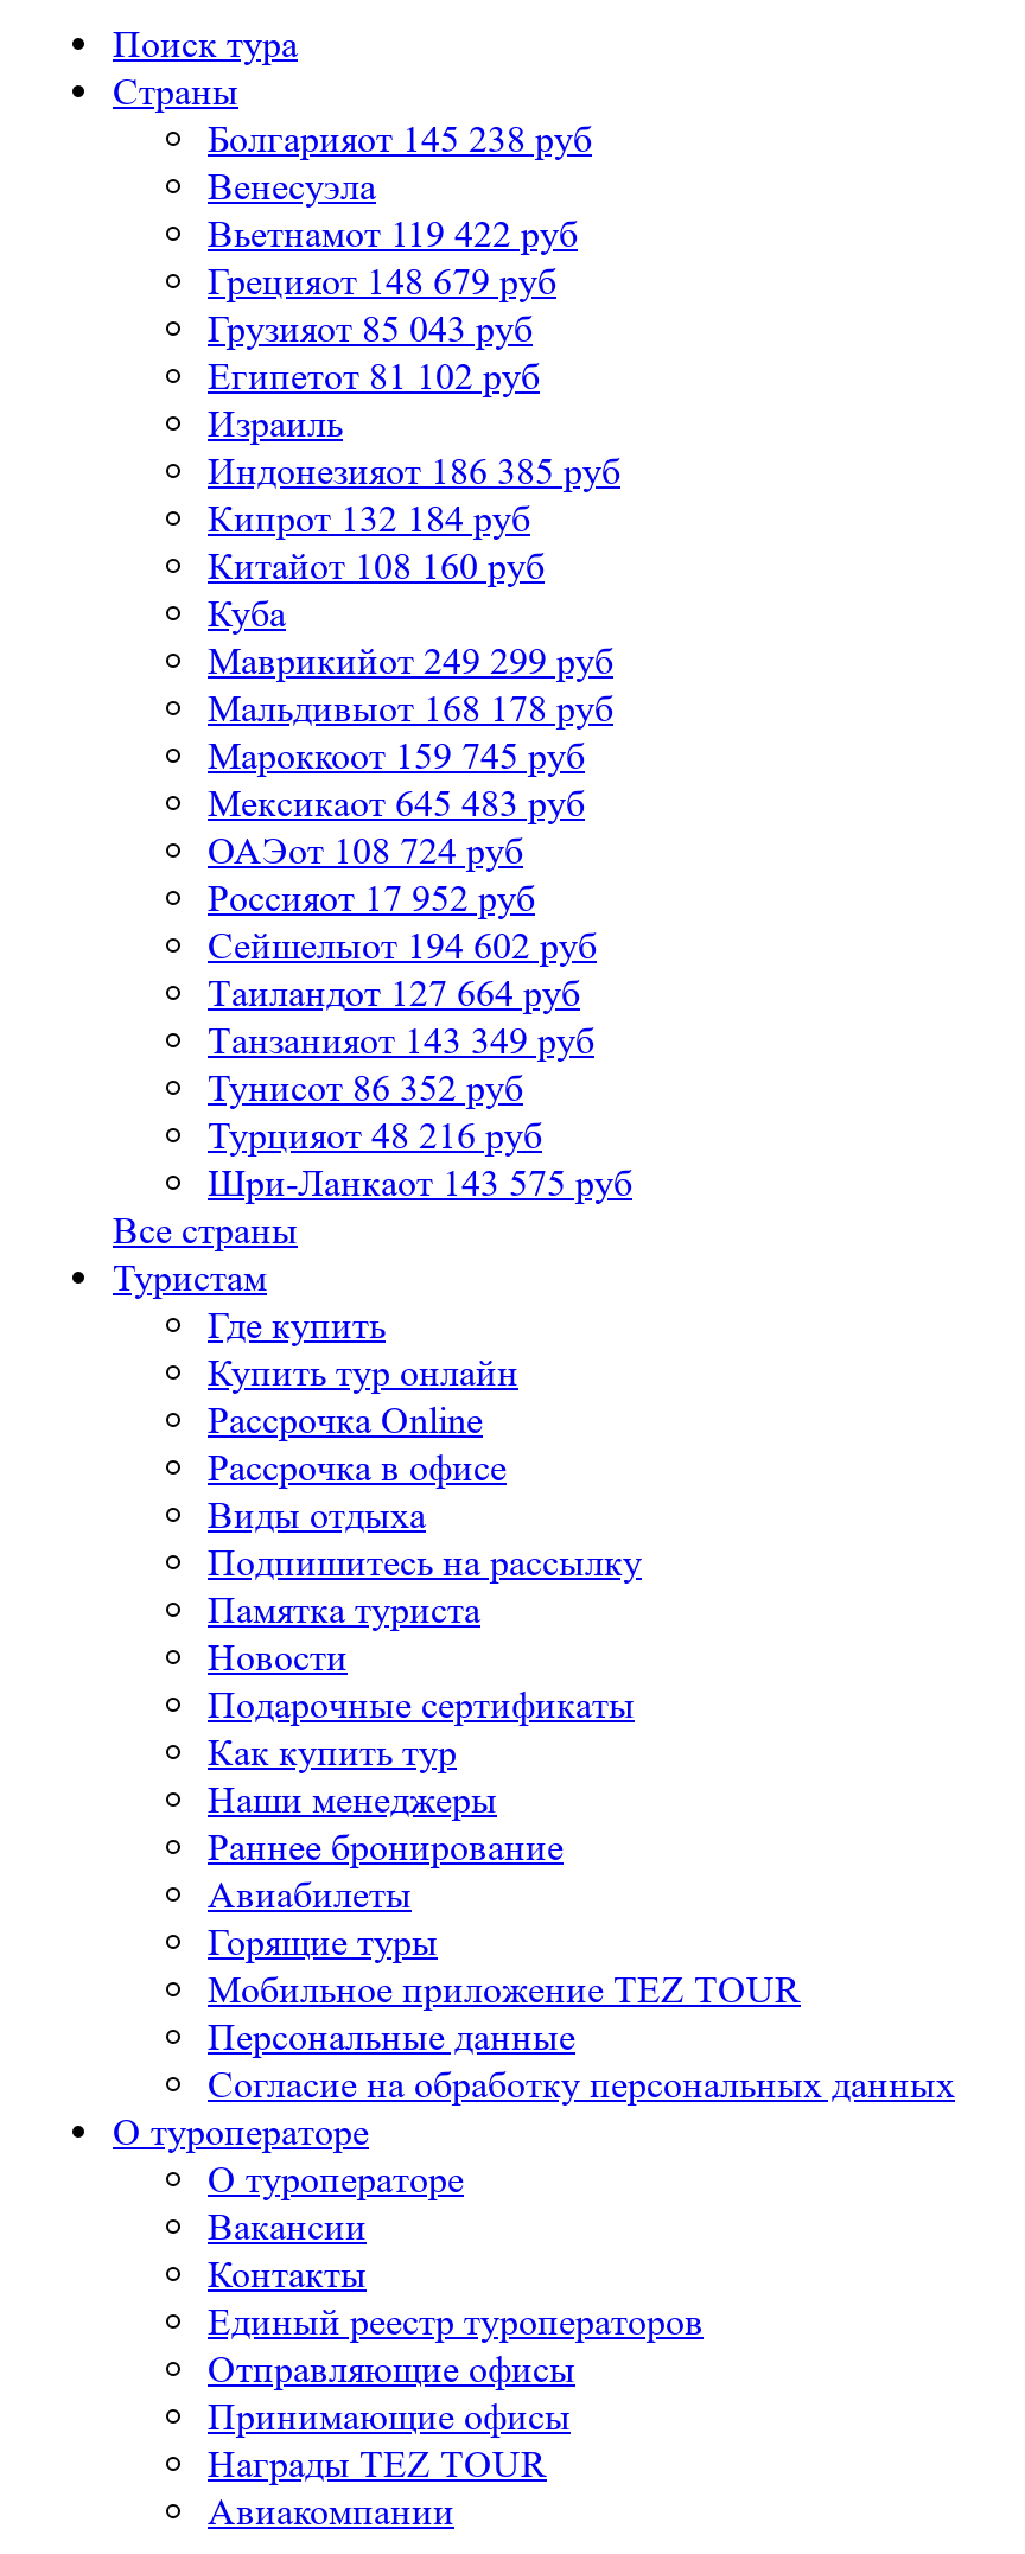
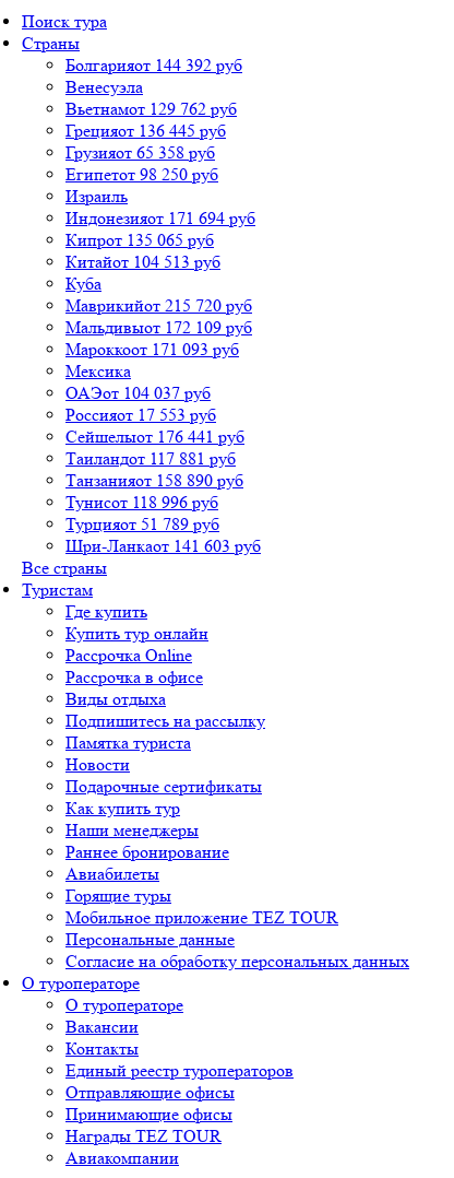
- Болгарияот 145 238 руб
+ Болгарияот 144 392 руб

- Вьетнамот 119 422 руб
+ Вьетнамот 129 762 руб

- Грецияот 148 679 руб
+ Грецияот 136 445 руб

- Грузияот 85 043 руб
+ Грузияот 65 358 руб

- Египетот 81 102 руб
+ Египетот 98 250 руб

- Индонезияот 186 385 руб
+ Индонезияот 171 694 руб

- Кипрот 132 184 руб
+ Кипрот 135 065 руб

- Китайот 108 160 руб
+ Китайот 104 513 руб

- Маврикийот 249 299 руб
- Мальдивыот 168 178 руб
- Мароккоот 159 745 руб
- Мексикаот 645 483 руб
- ОАЭот 108 724 руб
- Россияот 17 952 руб
- Сейшелыот 194 602 руб
- Таиландот 127 664 руб
- Танзанияот 143 349 руб
- Тунисот 86 352 руб
- Турцияот 48 216 руб
- Шри-Ланкаот 143 575 руб
+ Маврикийот 215 720 руб
+ Мальдивыот 172 109 руб
+ Мароккоот 171 093 руб
+ Мексика
+ ОАЭот 104 037 руб
+ Россияот 17 553 руб
+ Сейшелыот 176 441 руб
+ Таиландот 117 881 руб
+ Танзанияот 158 890 руб
+ Тунисот 118 996 руб
+ Турцияот 51 789 руб
+ Шри-Ланкаот 141 603 руб
